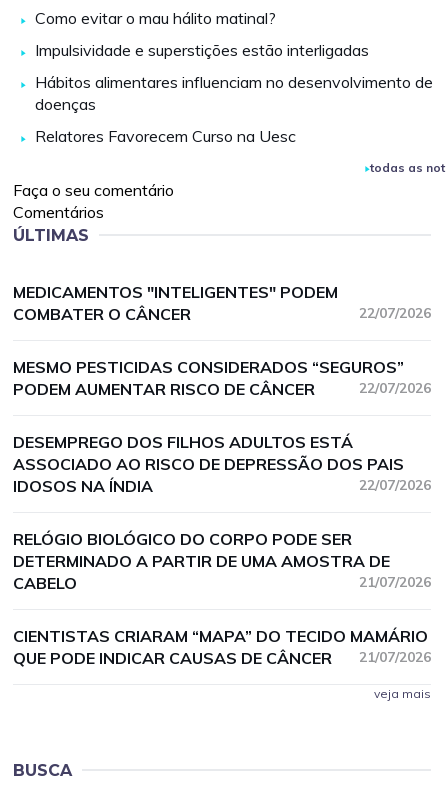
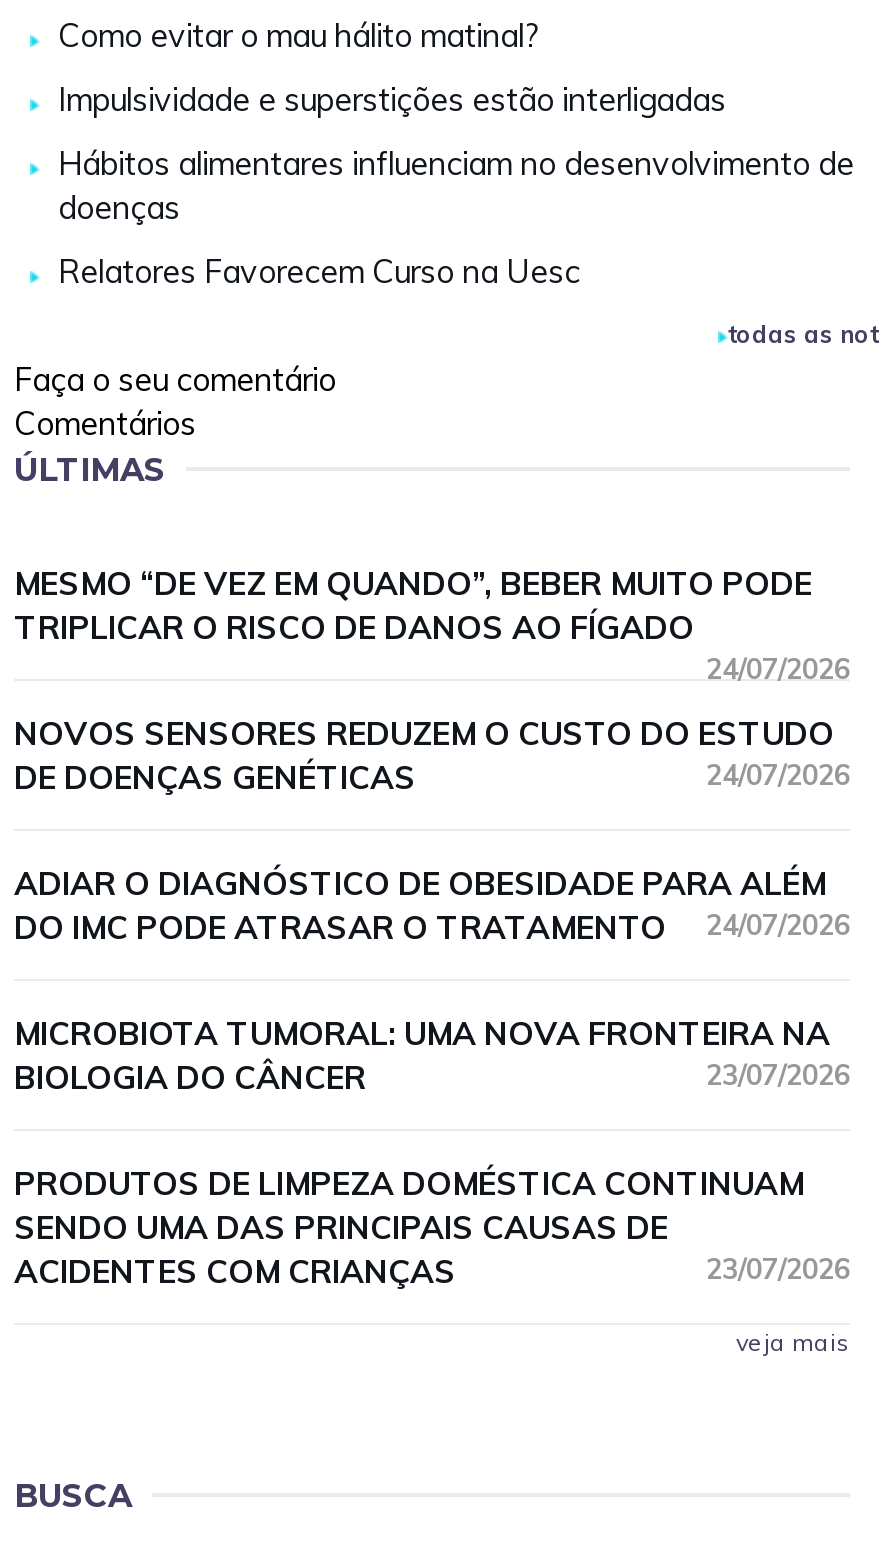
- MEDICAMENTOS "INTELIGENTES" PODEM
- COMBATER O CÂNCER
- 22/07/2026
+ MESMO “DE VEZ EM QUANDO”, BEBER MUITO PODE
+ TRIPLICAR O RISCO DE DANOS AO FÍGADO
+ 24/07/2026

- MESMO PESTICIDAS CONSIDERADOS “SEGUROS”
- PODEM AUMENTAR RISCO DE CÂNCER
- 22/07/2026
+ NOVOS SENSORES REDUZEM O CUSTO DO ESTUDO
+ DE DOENÇAS GENÉTICAS
+ 24/07/2026

- DESEMPREGO DOS FILHOS ADULTOS ESTÁ
- ASSOCIADO AO RISCO DE DEPRESSÃO DOS PAIS
- IDOSOS NA ÍNDIA
- 22/07/2026
+ ADIAR O DIAGNÓSTICO DE OBESIDADE PARA ALÉM
+ DO IMC PODE ATRASAR O TRATAMENTO
+ 24/07/2026

- RELÓGIO BIOLÓGICO DO CORPO PODE SER
- DETERMINADO A PARTIR DE UMA AMOSTRA DE
- CABELO
- 21/07/2026
+ MICROBIOTA TUMORAL: UMA NOVA FRONTEIRA NA
+ BIOLOGIA DO CÂNCER
+ 23/07/2026

- CIENTISTAS CRIARAM “MAPA” DO TECIDO MAMÁRIO
- QUE PODE INDICAR CAUSAS DE CÂNCER
- 21/07/2026
+ PRODUTOS DE LIMPEZA DOMÉSTICA CONTINUAM
+ SENDO UMA DAS PRINCIPAIS CAUSAS DE
+ ACIDENTES COM CRIANÇAS
+ 23/07/2026
